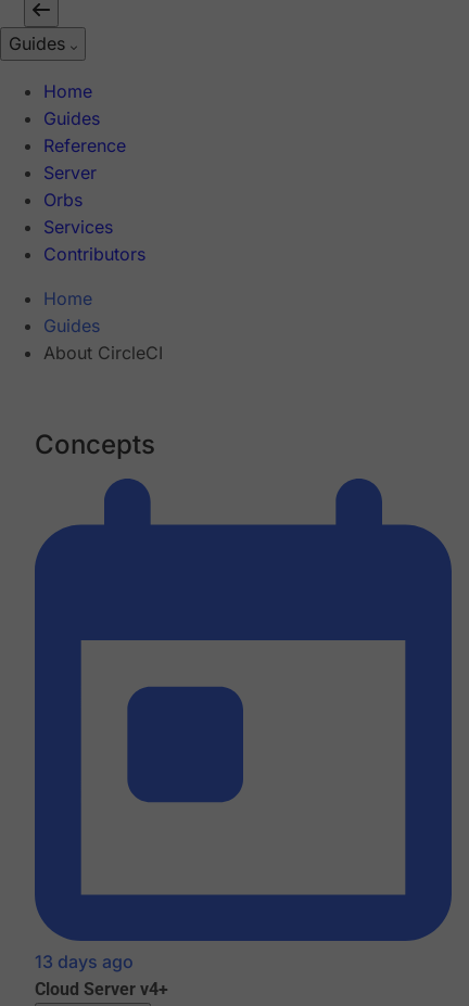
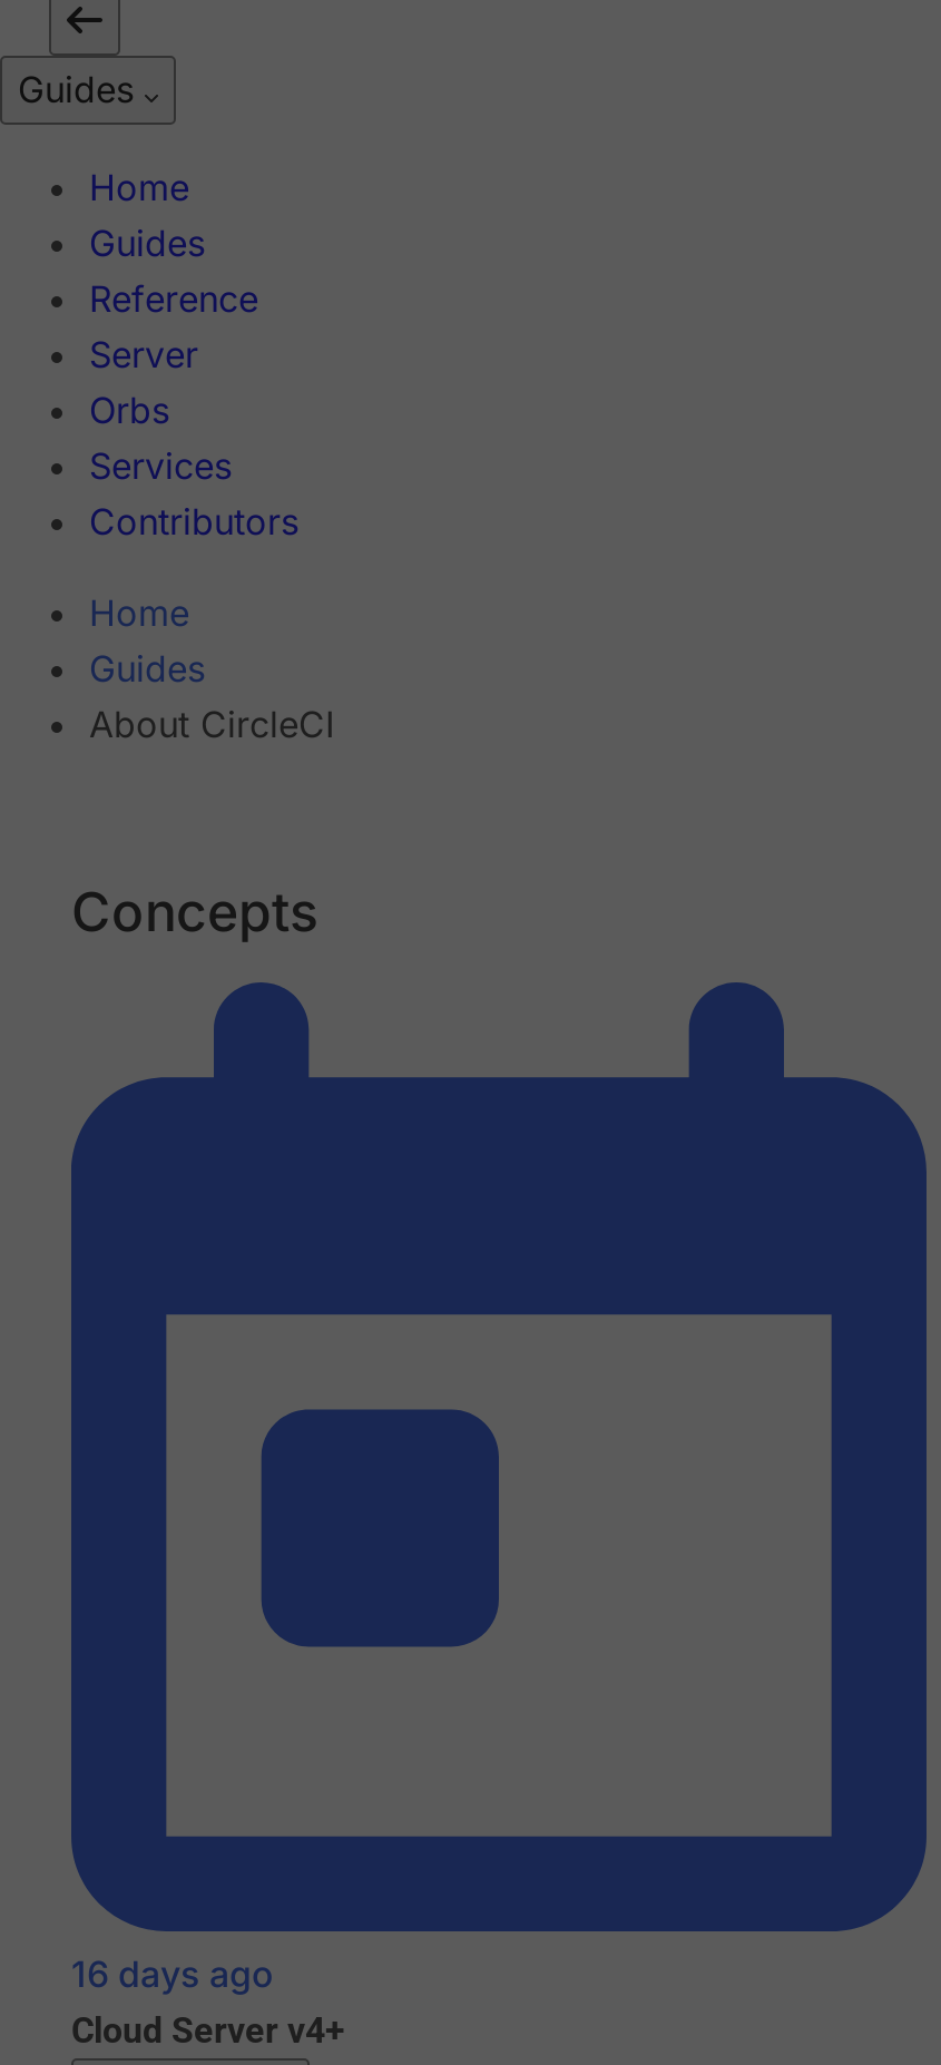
- 13 days ago
+ 16 days ago
